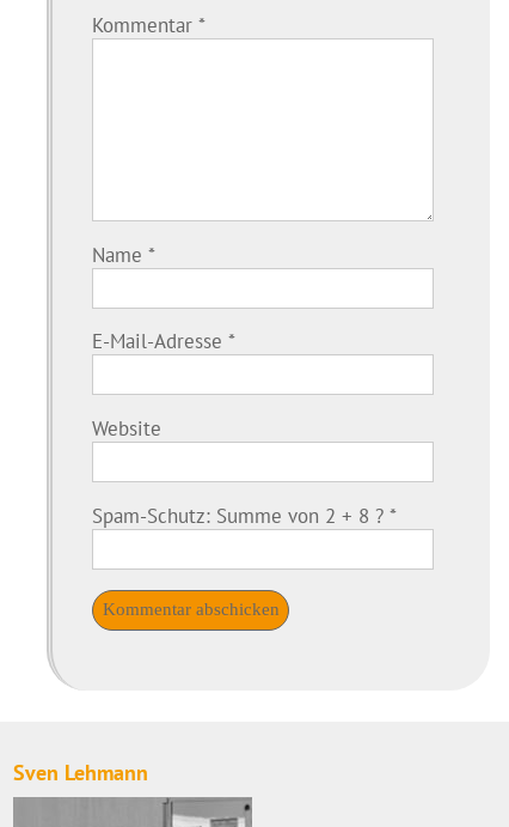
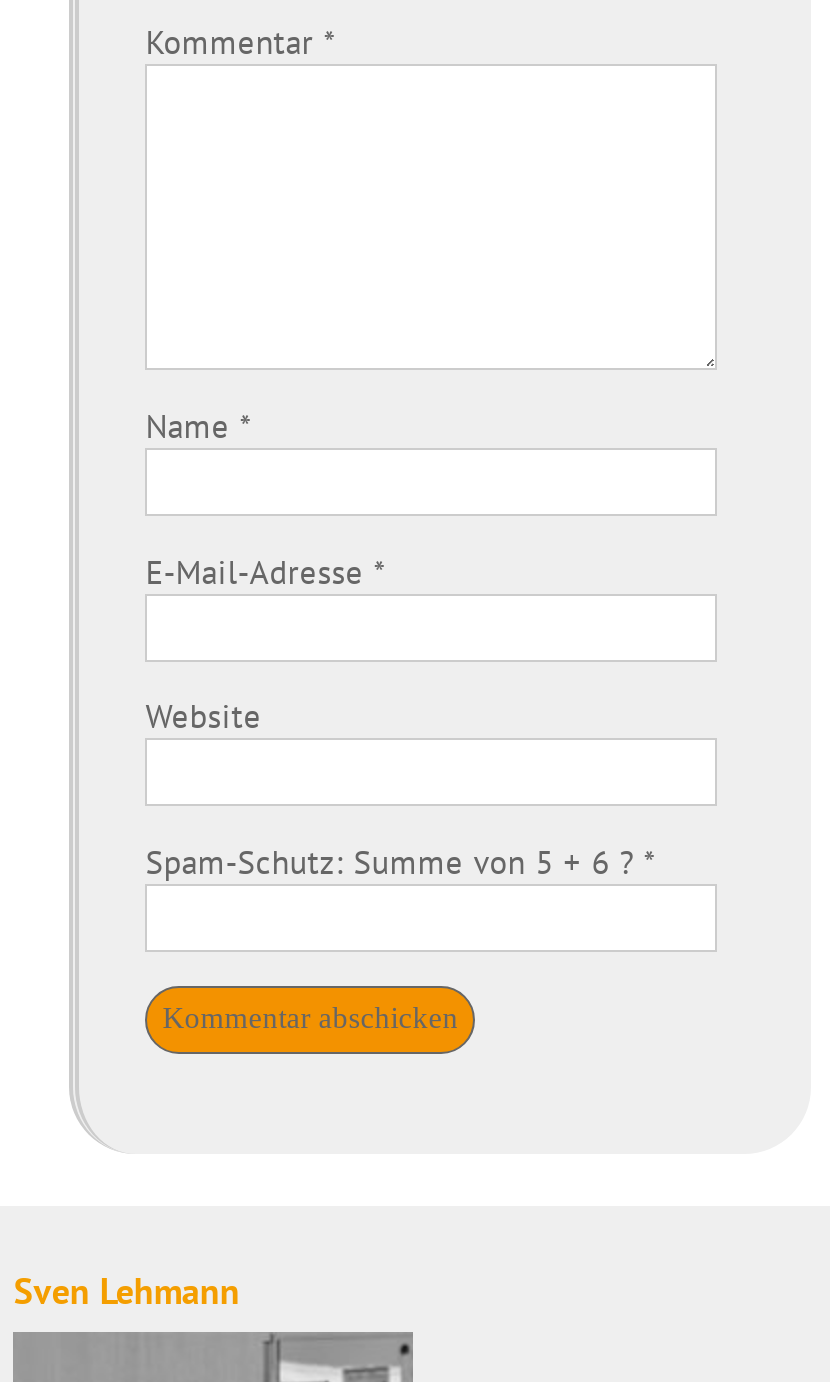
- Spam-Schutz: Summe von 2 + 8 ? *
+ Spam-Schutz: Summe von 5 + 6 ? *
